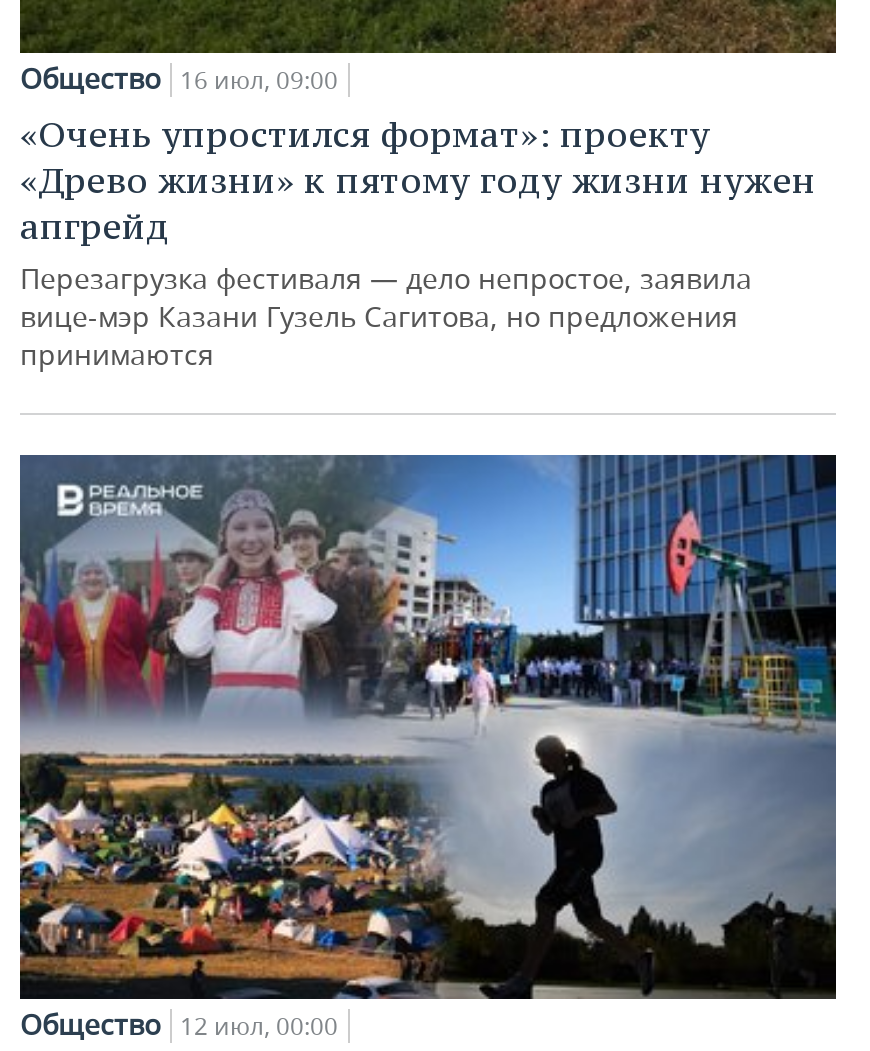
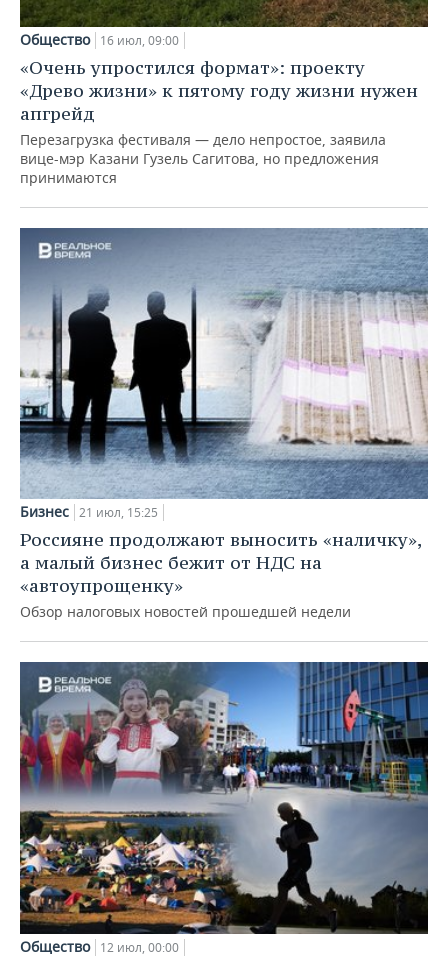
+ [image]
+ Бизнес 21 июл, 15:25
+ Россияне продолжают выносить «наличку»,
+ а малый бизнес бежит от НДС на
+ «автоупрощенку»
+ Обзор налоговых новостей прошедшей недели
